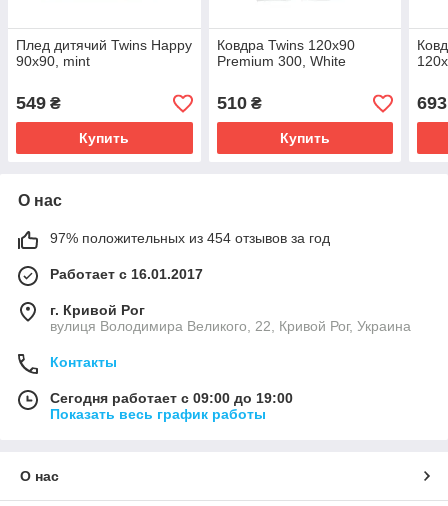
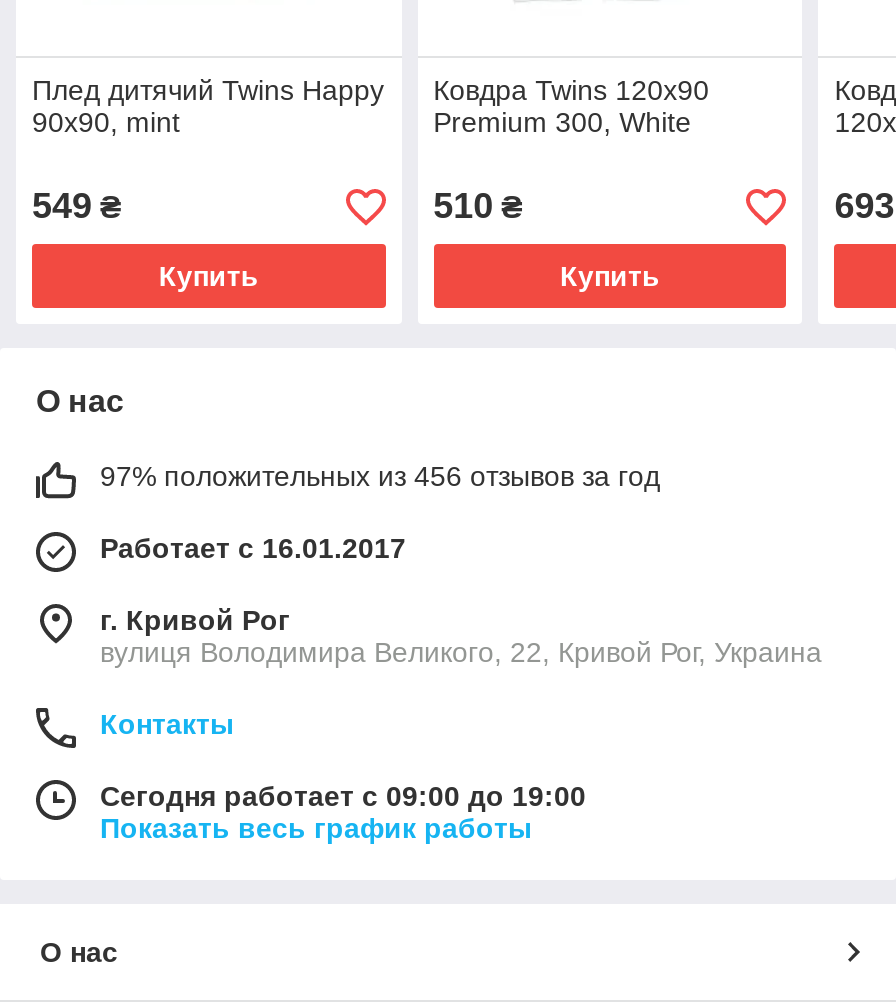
- 97% положительных из 454 отзывов за год
+ 97% положительных из 456 отзывов за год
